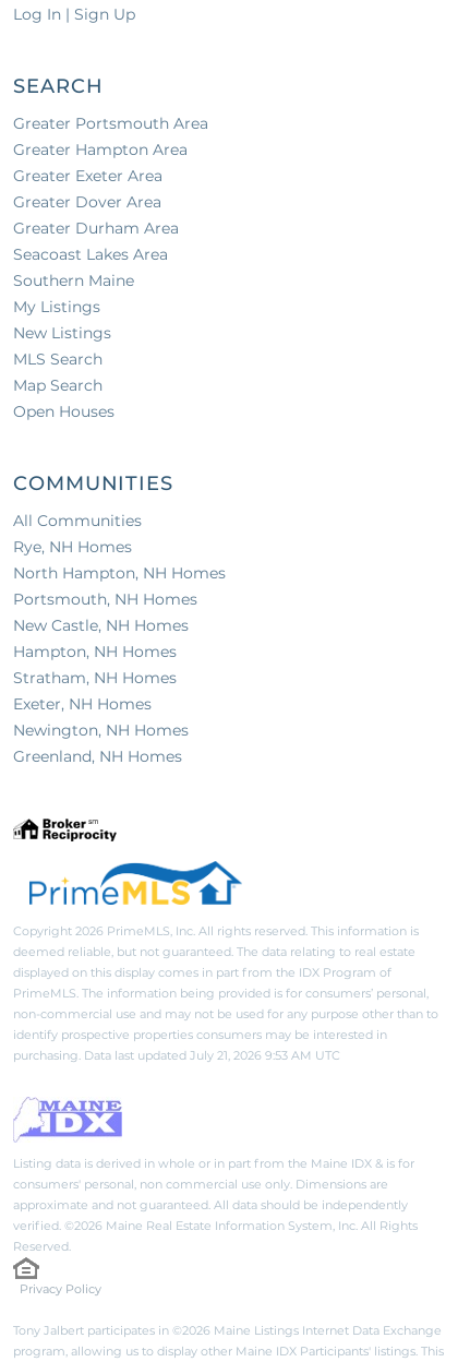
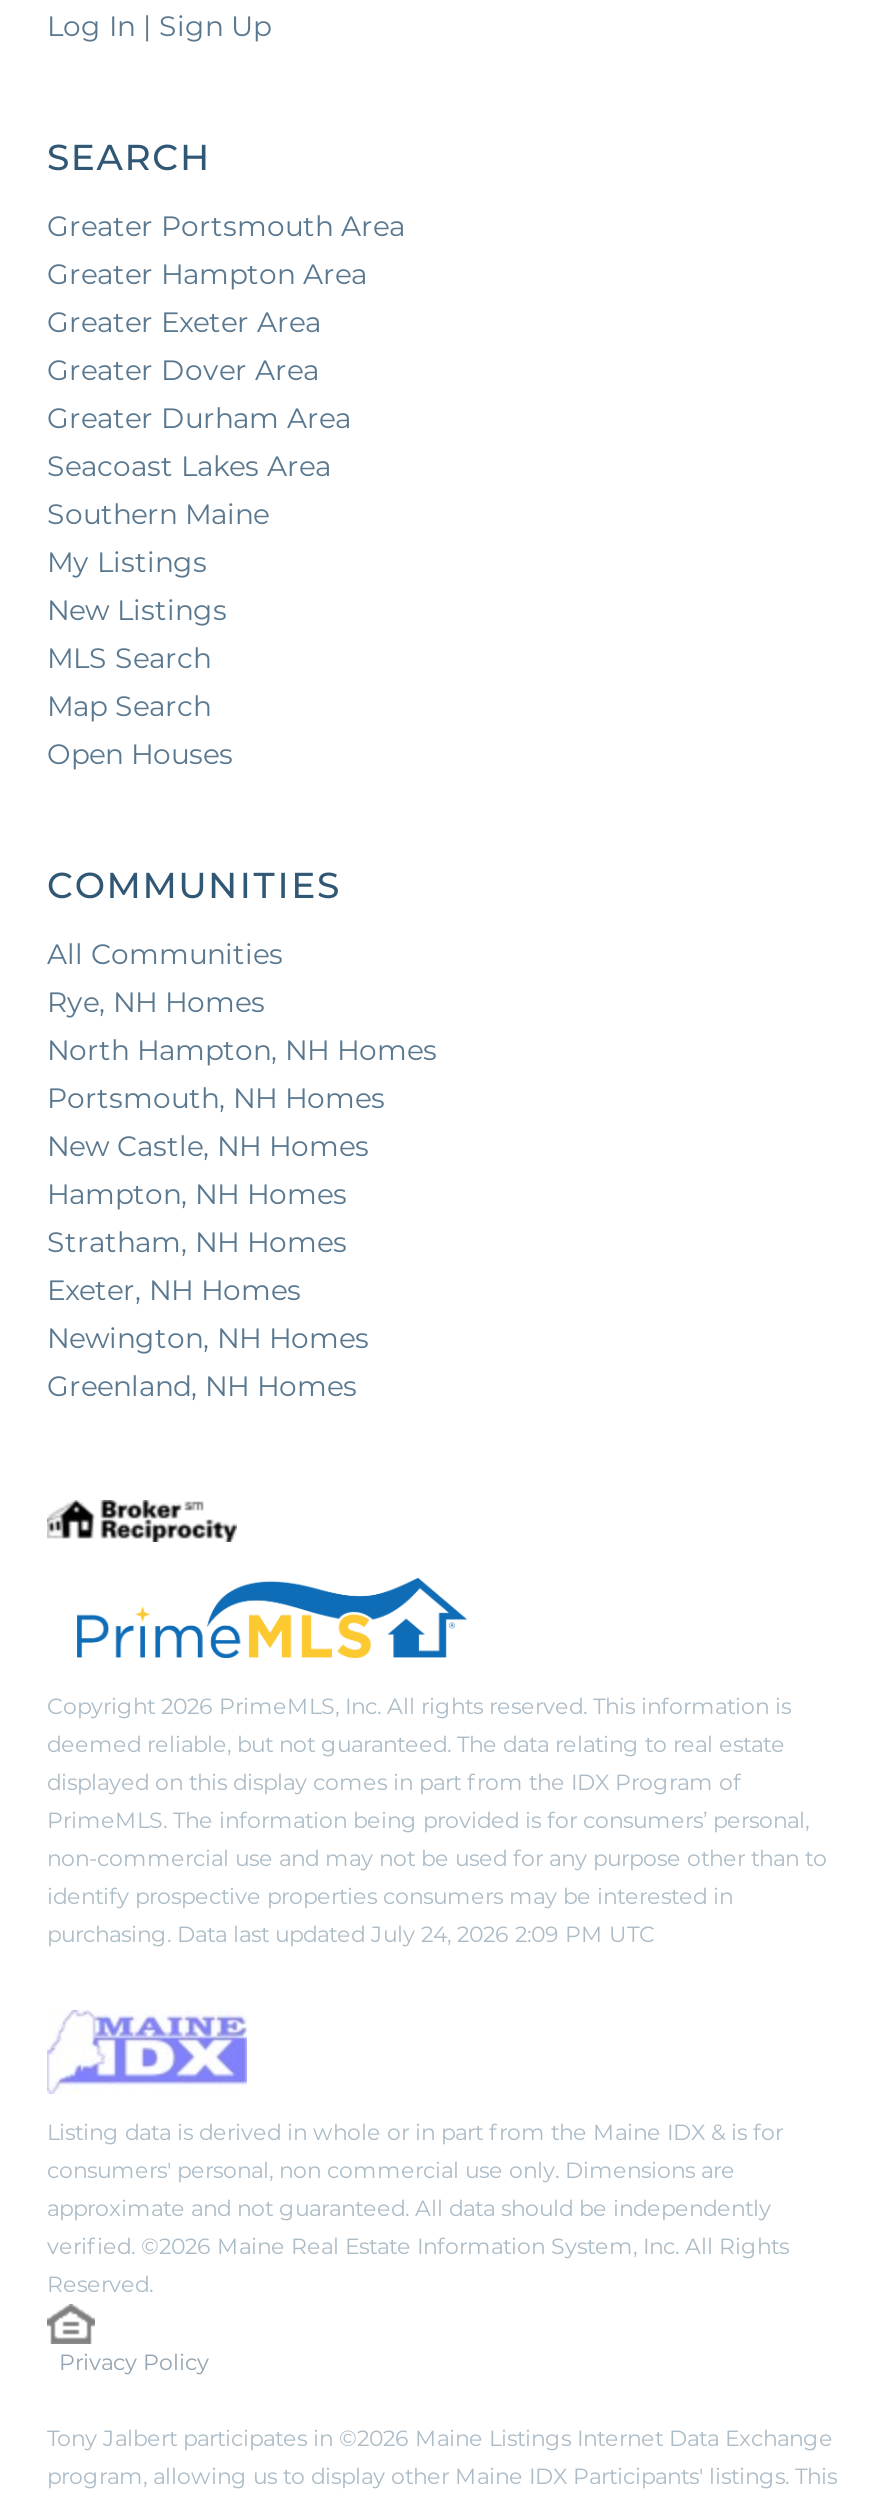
- purchasing. Data last updated July 21, 2026 9:53 AM UTC
+ purchasing. Data last updated July 24, 2026 2:09 PM UTC
